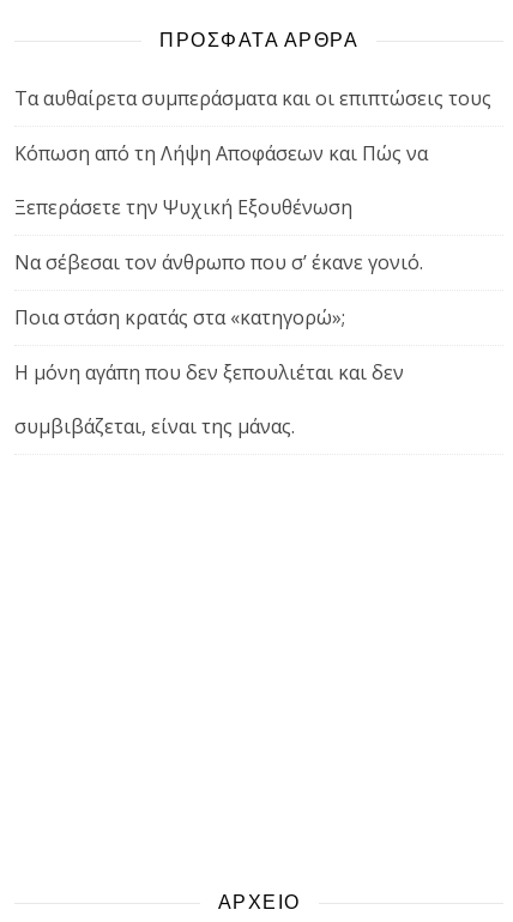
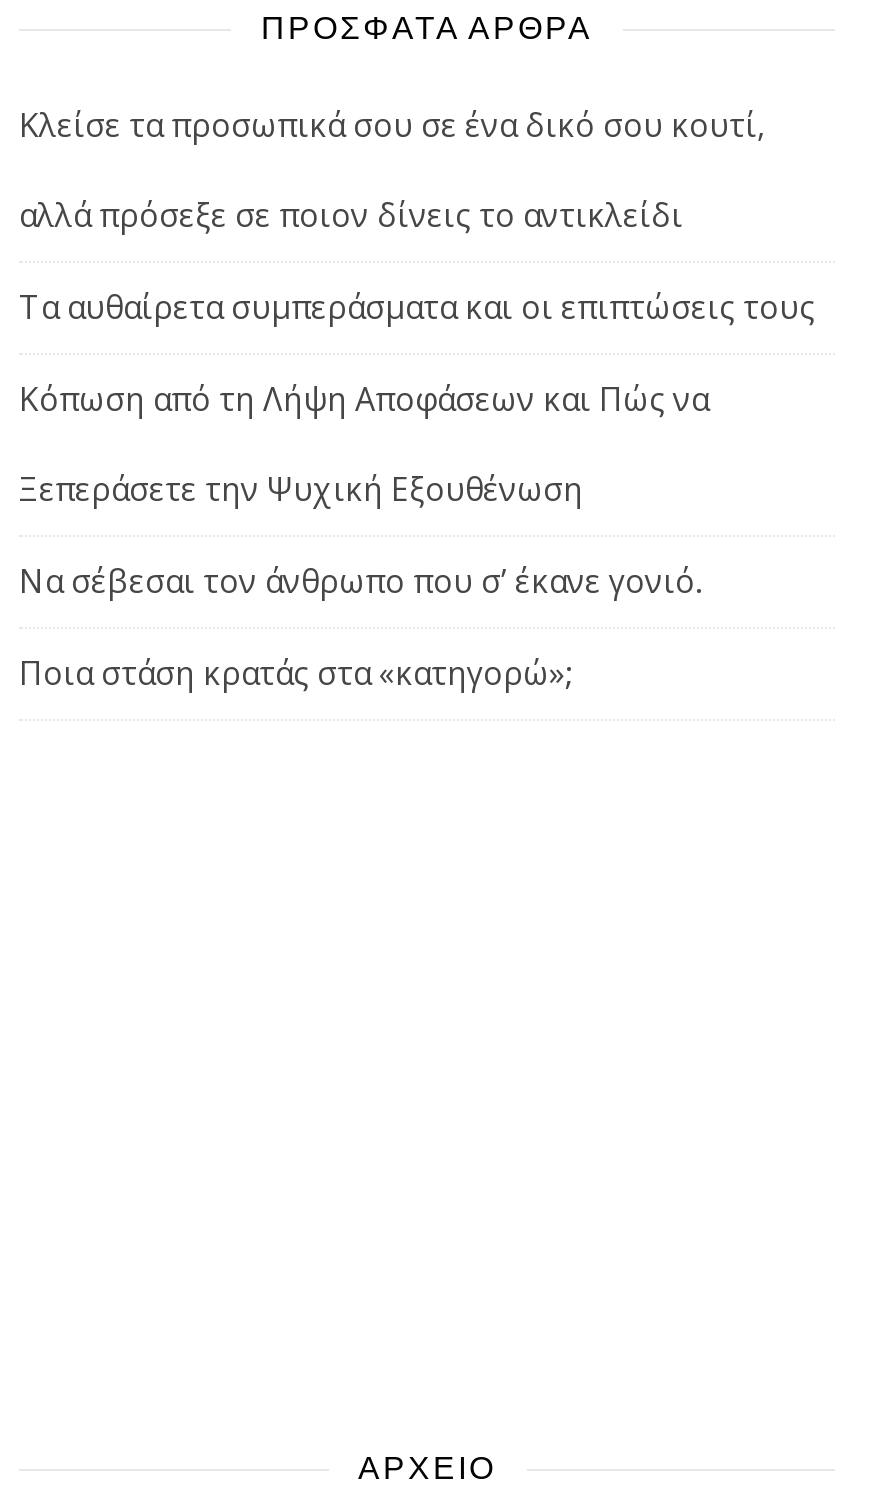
+ Κλείσε τα προσωπικά σου σε ένα δικό σου κουτί,
+ αλλά πρόσεξε σε ποιον δίνεις το αντικλείδι

moved down: Τα αυθαίρετα συμπεράσματα και οι επιπτώσεις τους | Κόπωση από τη Λήψη Αποφάσεων και Πώς να | Ξεπεράσετε την Ψυχική Εξουθένωση | Να σέβεσαι τον άνθρωπο που σ’ έκανε γονιό. | Ποια στάση κρατάς στα «κατηγορώ»;

- Η μόνη αγάπη που δεν ξεπουλιέται και δεν
- συμβιβάζεται, είναι της μάνας.
